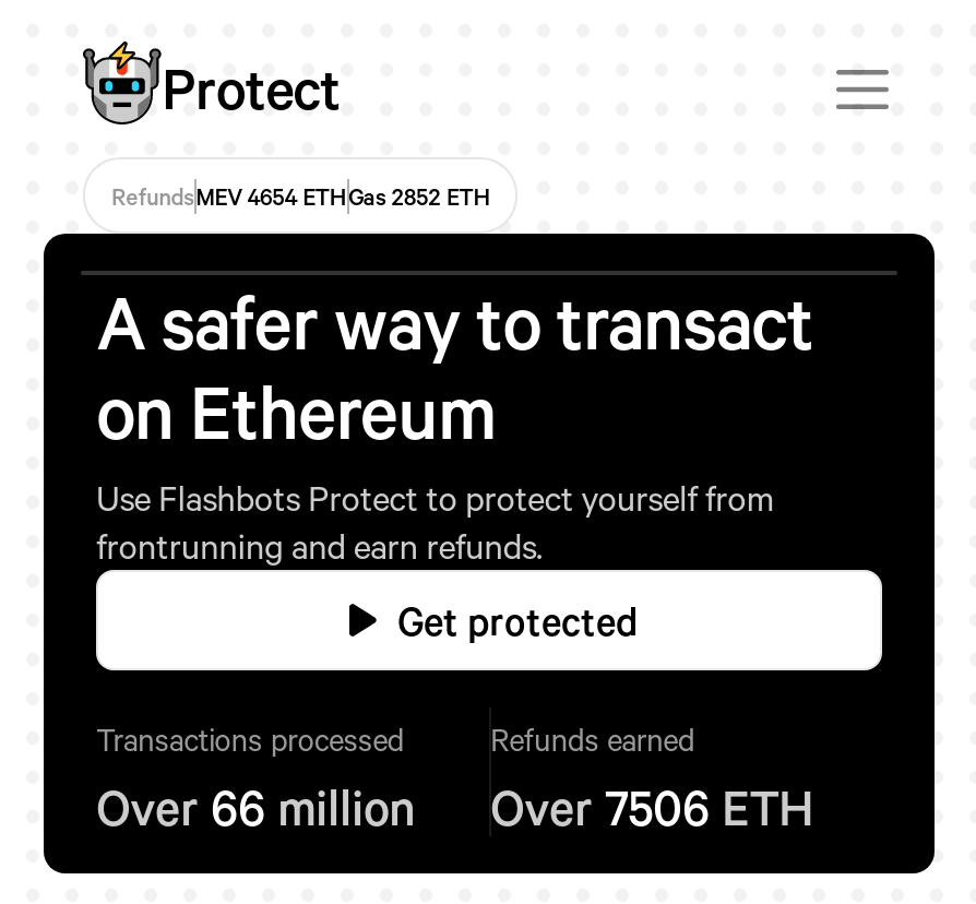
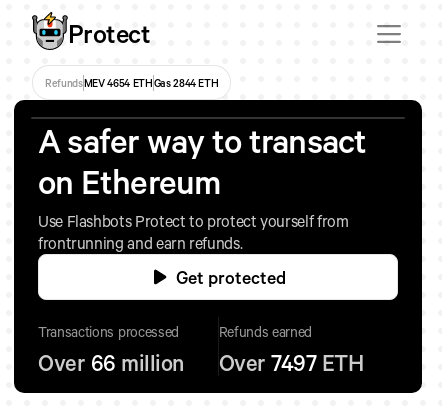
- RefundsMEV 4654 ETHGas 2852 ETH
+ RefundsMEV 4654 ETHGas 2844 ETH

- Over 66 million Over 7506 ETH
+ Over 66 million Over 7497 ETH
